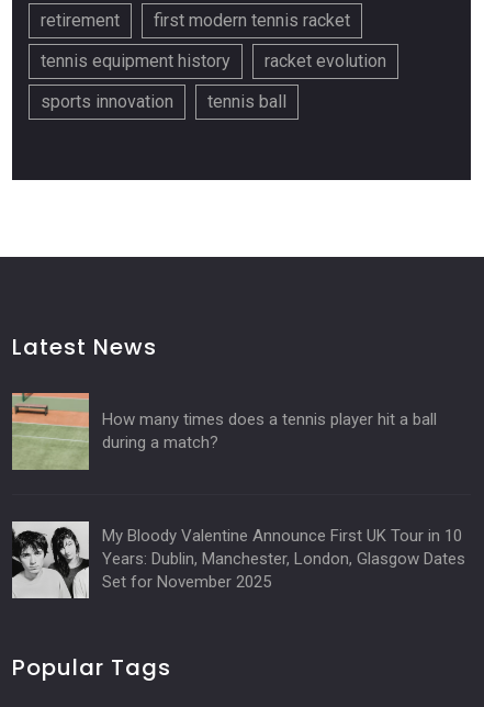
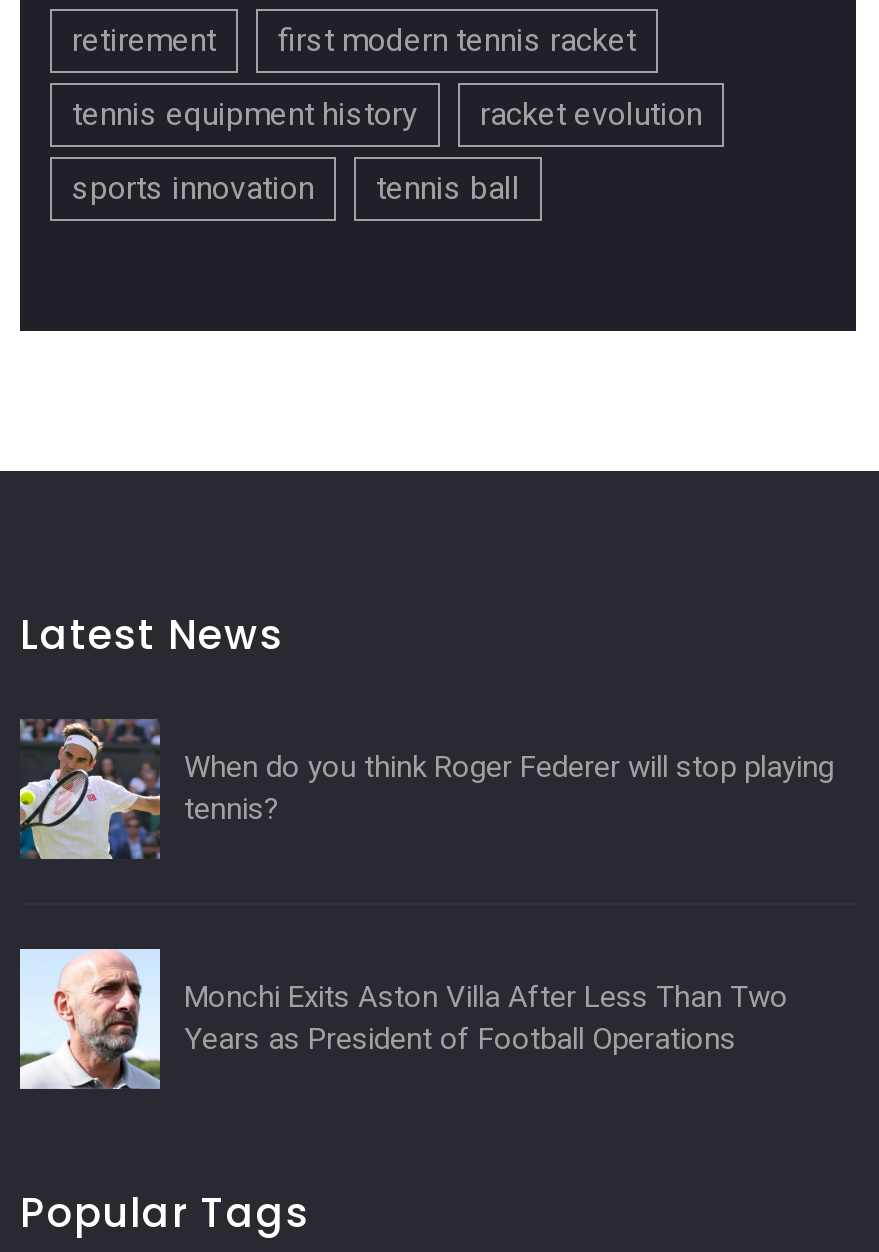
- [image]
- How many times does a tennis player hit a ball
- during a match?
+ [image]
+ When do you think Roger Federer will stop playing
+ tennis?

- [image]
- My Bloody Valentine Announce First UK Tour in 10
- Years: Dublin, Manchester, London, Glasgow Dates
- Set for November 2025
+ [image]
+ Monchi Exits Aston Villa After Less Than Two
+ Years as President of Football Operations
